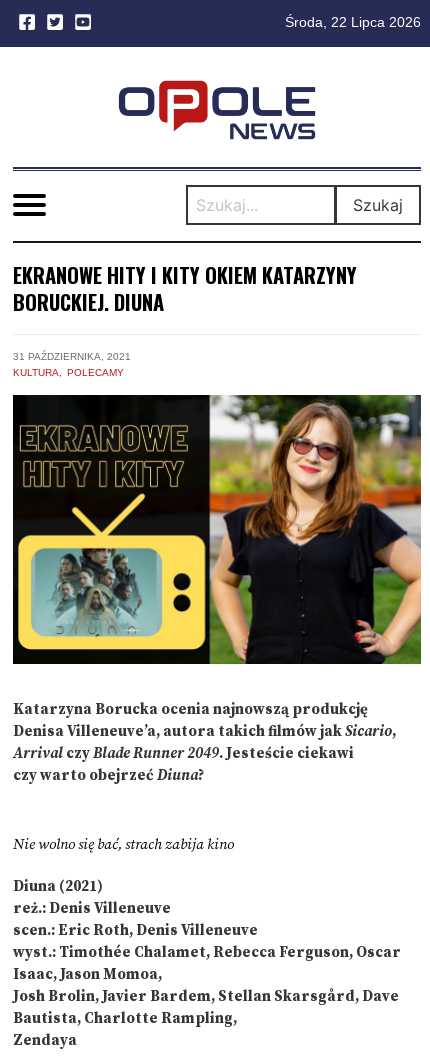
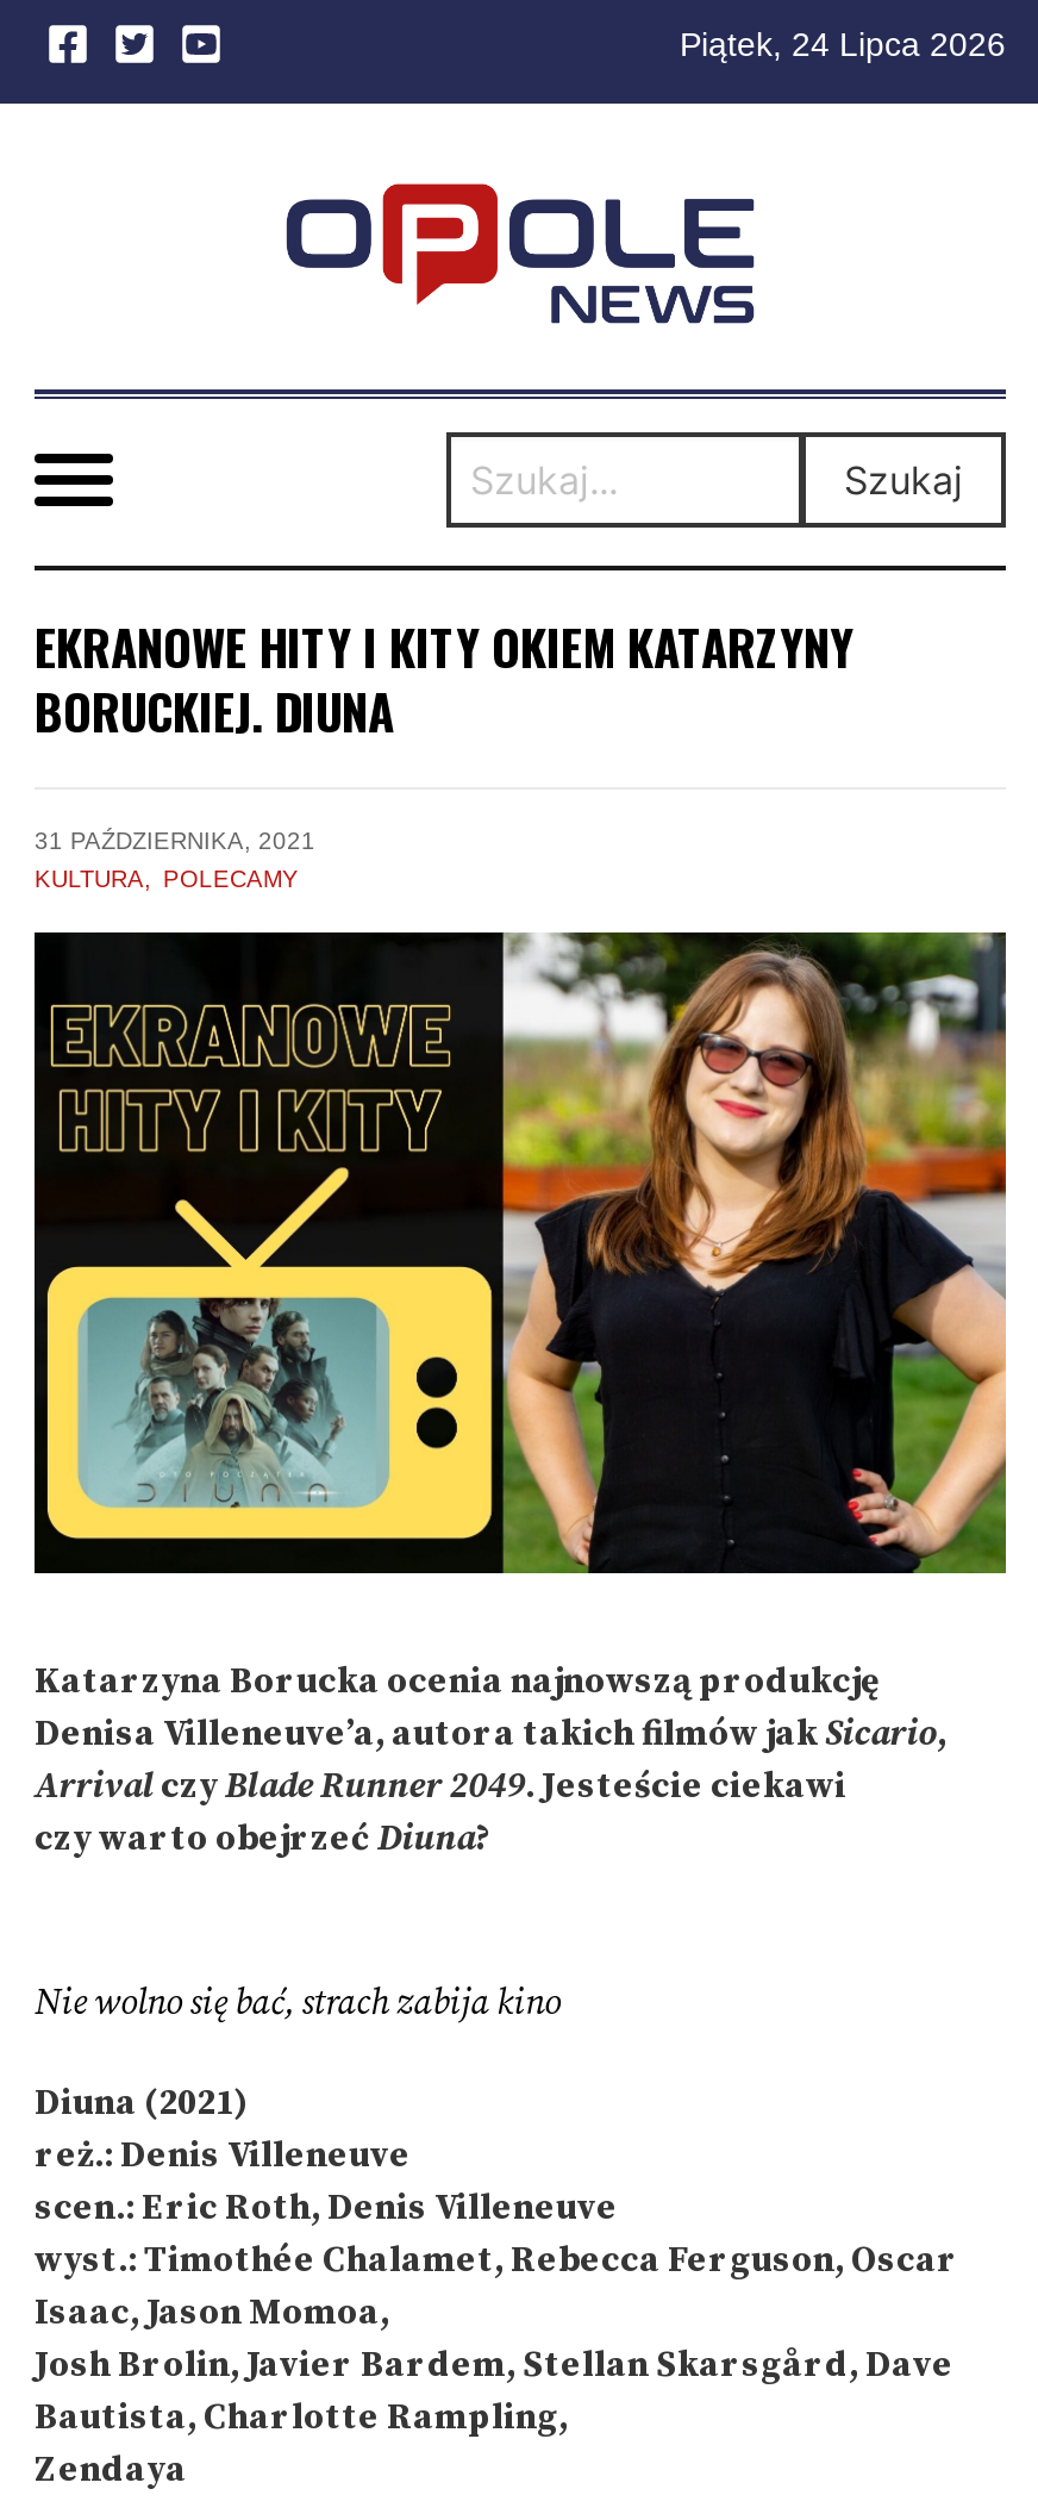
- Środa, 22 Lipca 2026
+ Piątek, 24 Lipca 2026
